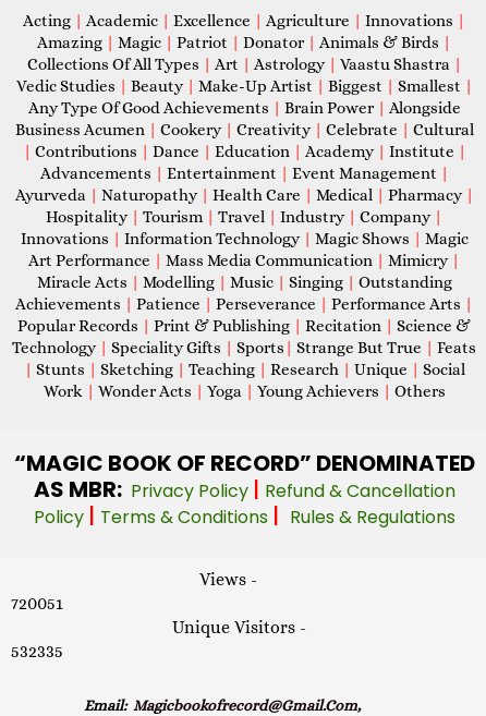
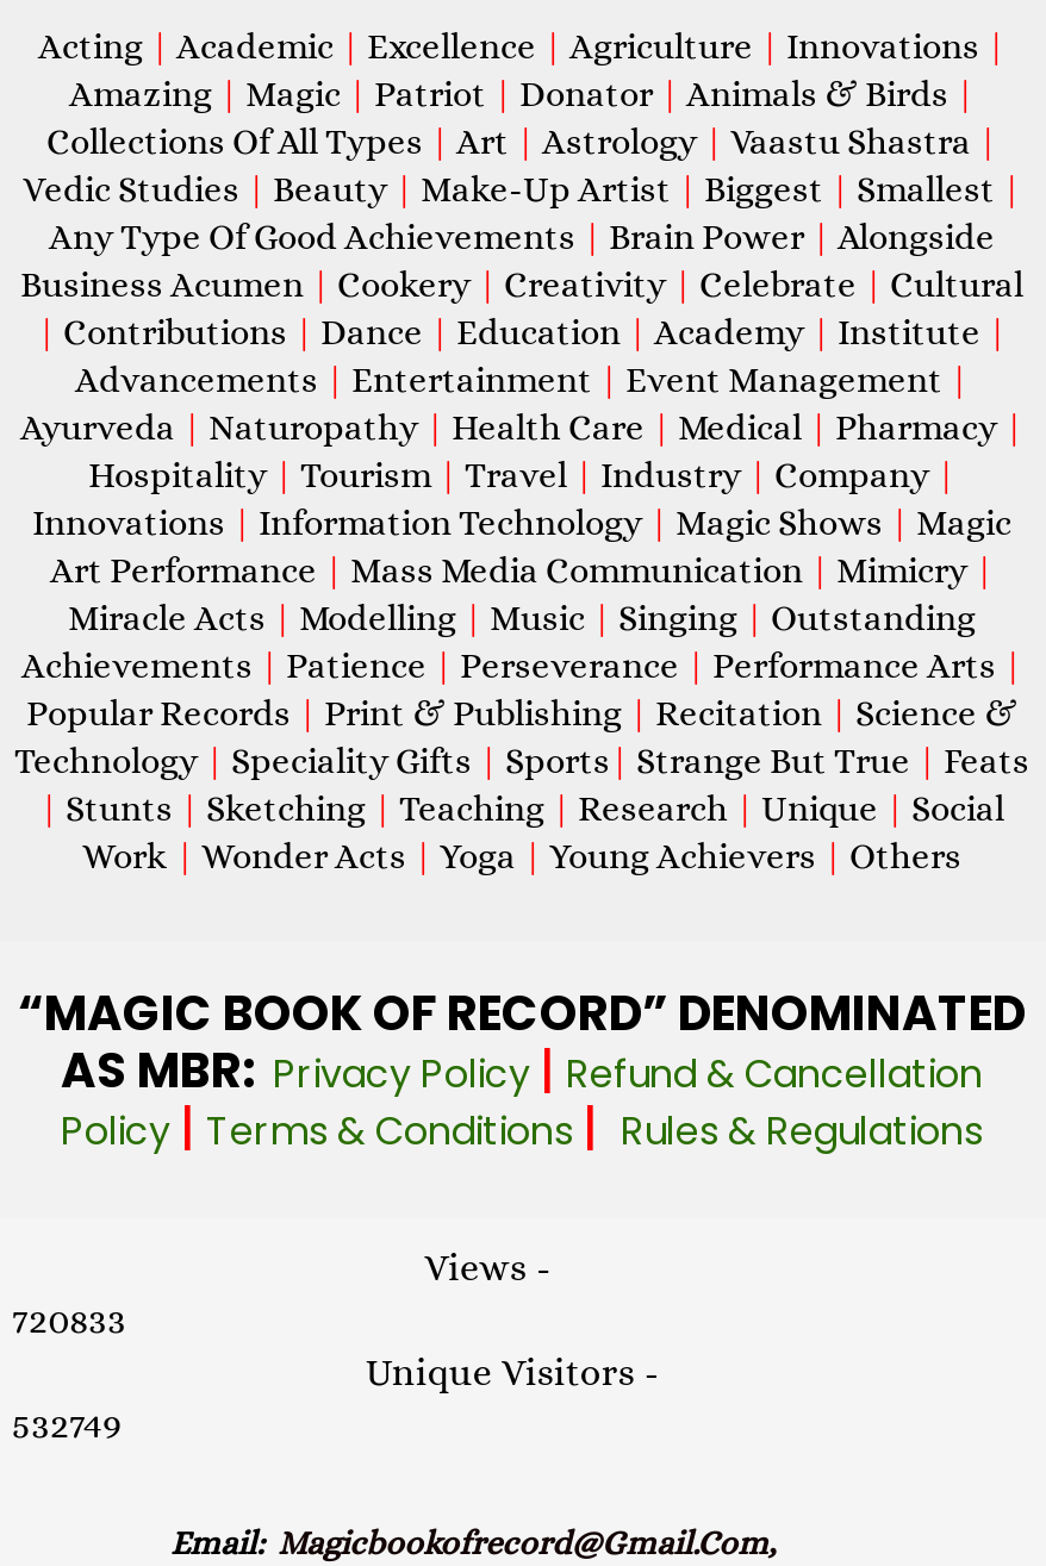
- 720051
+ 720833

- 532335
+ 532749
